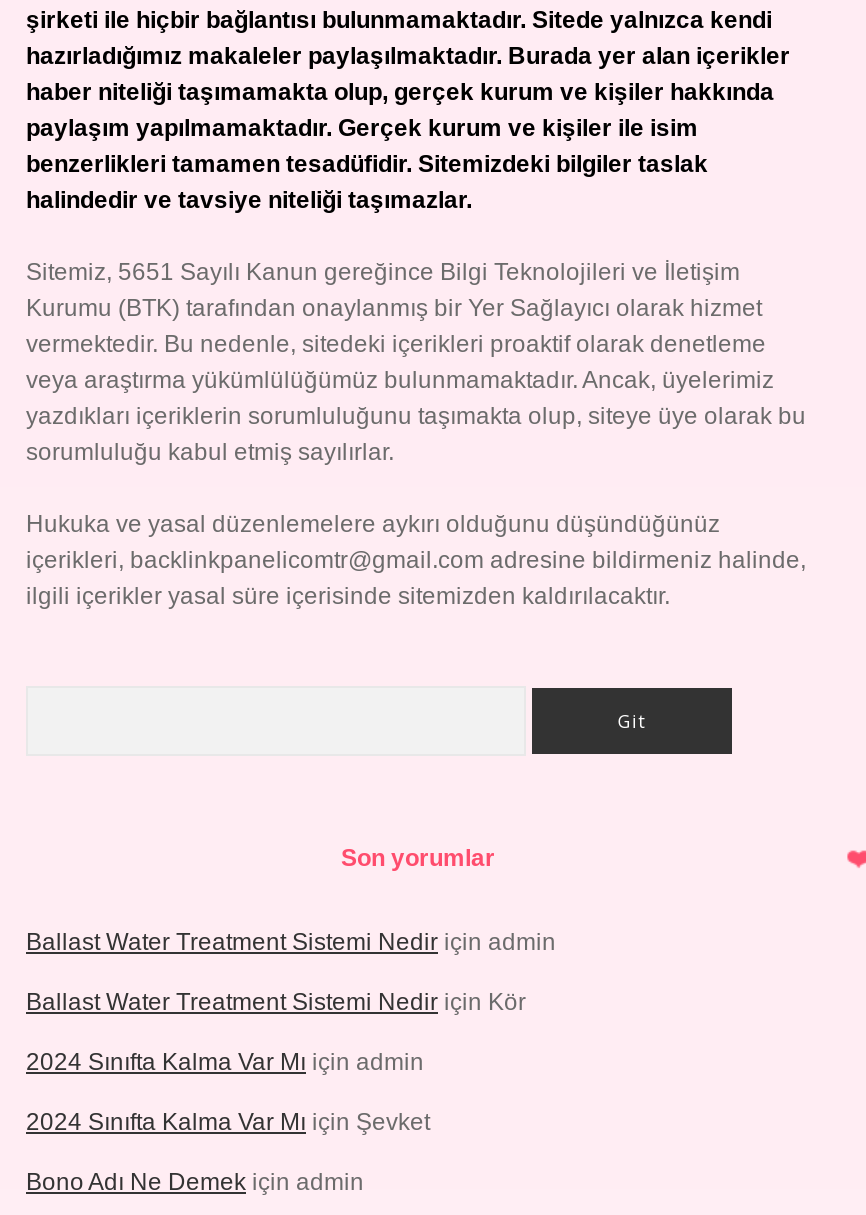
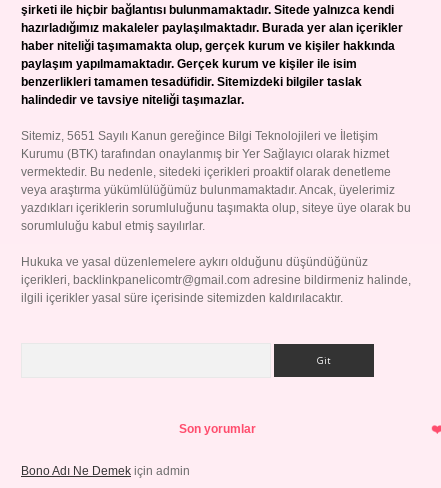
- Ballast Water Treatment Sistemi Nedir için admin
- Ballast Water Treatment Sistemi Nedir için Kör
- 2024 Sınıfta Kalma Var Mı için admin
- 2024 Sınıfta Kalma Var Mı için Şevket
